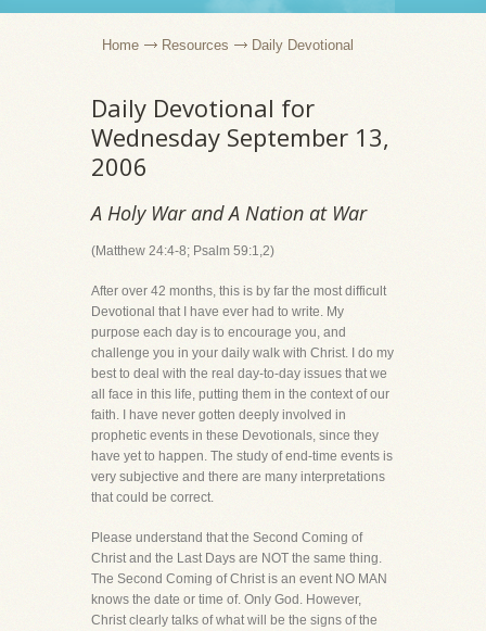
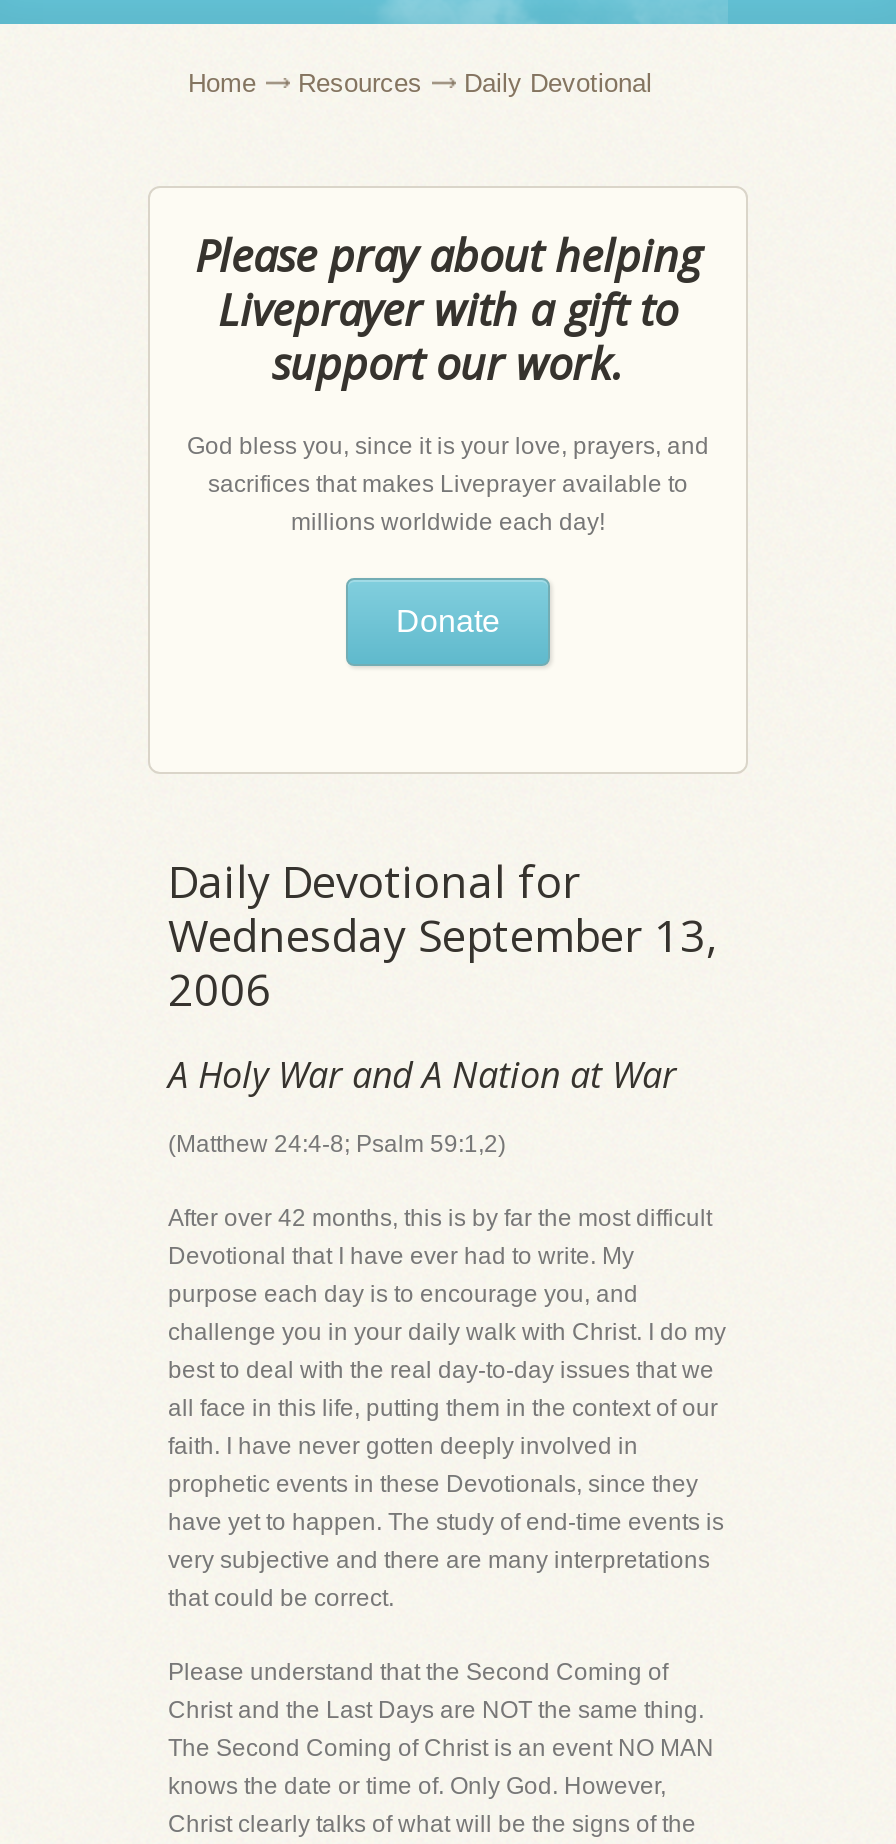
+ Please pray about helping
+ Liveprayer with a gift to
+ support our work.
+ God bless you, since it is your love, prayers, and
+ sacrifices that makes Liveprayer available to
+ millions worldwide each day!
+ Donate
